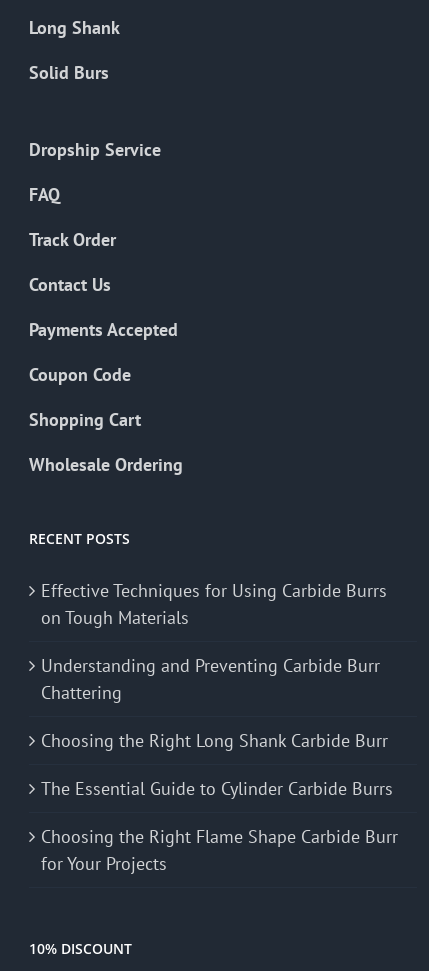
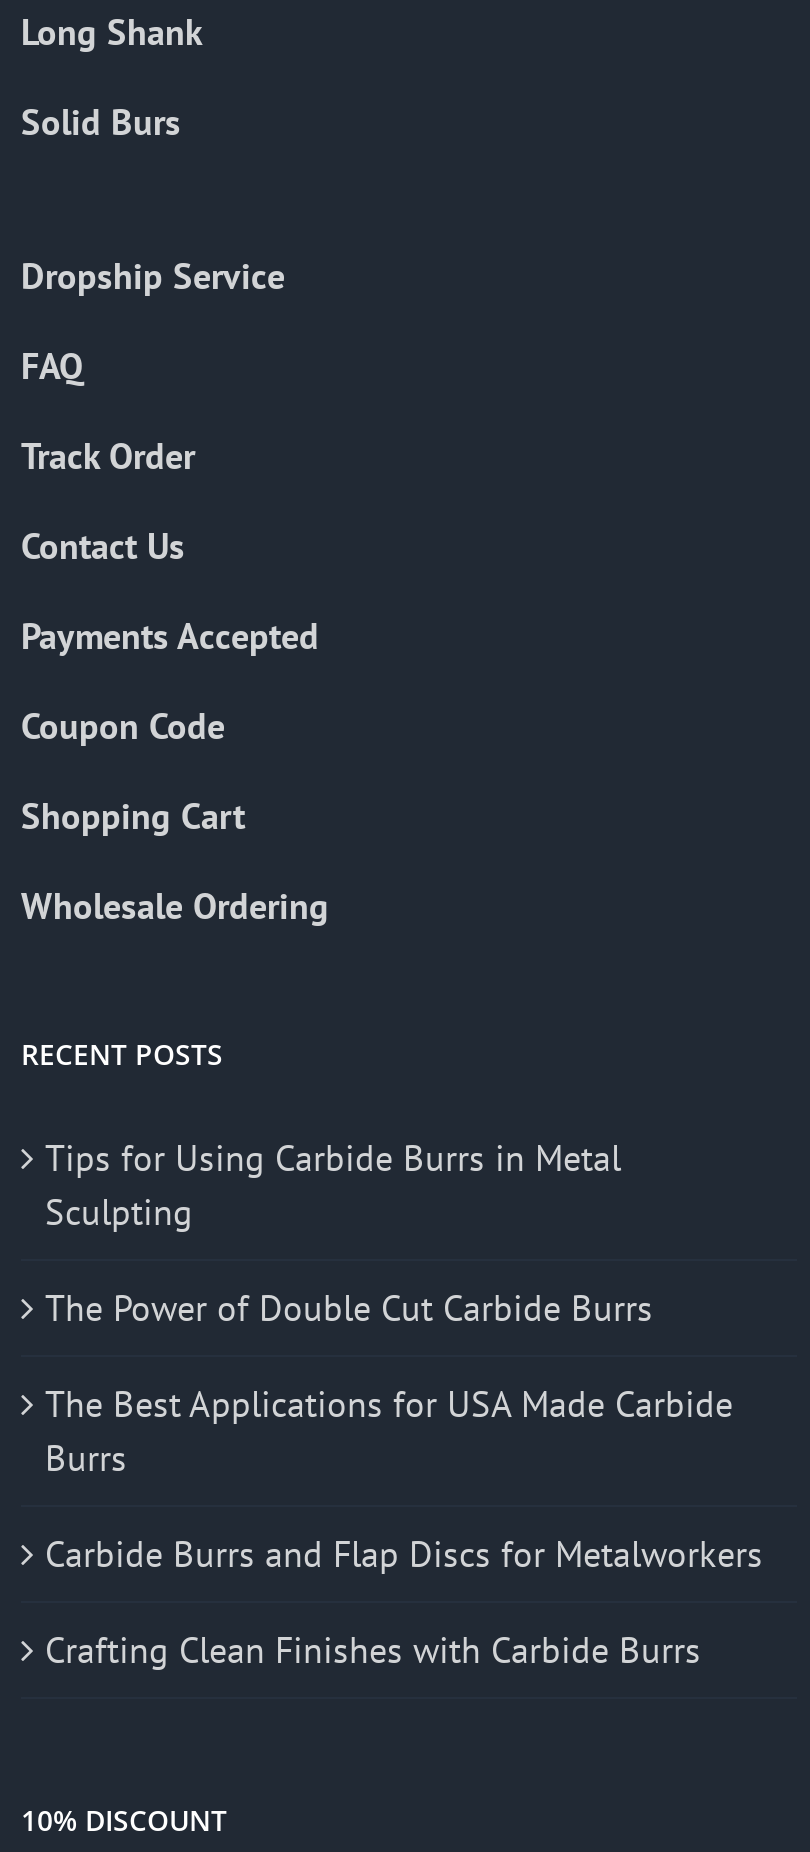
- Effective Techniques for Using Carbide Burrs
- on Tough Materials
+ Tips for Using Carbide Burrs in Metal
+ Sculpting

- Understanding and Preventing Carbide Burr
- Chattering
+ The Power of Double Cut Carbide Burrs

- Choosing the Right Long Shank Carbide Burr
+ The Best Applications for USA Made Carbide
+ Burrs

- The Essential Guide to Cylinder Carbide Burrs
+ Carbide Burrs and Flap Discs for Metalworkers

- Choosing the Right Flame Shape Carbide Burr
- for Your Projects
+ Crafting Clean Finishes with Carbide Burrs
